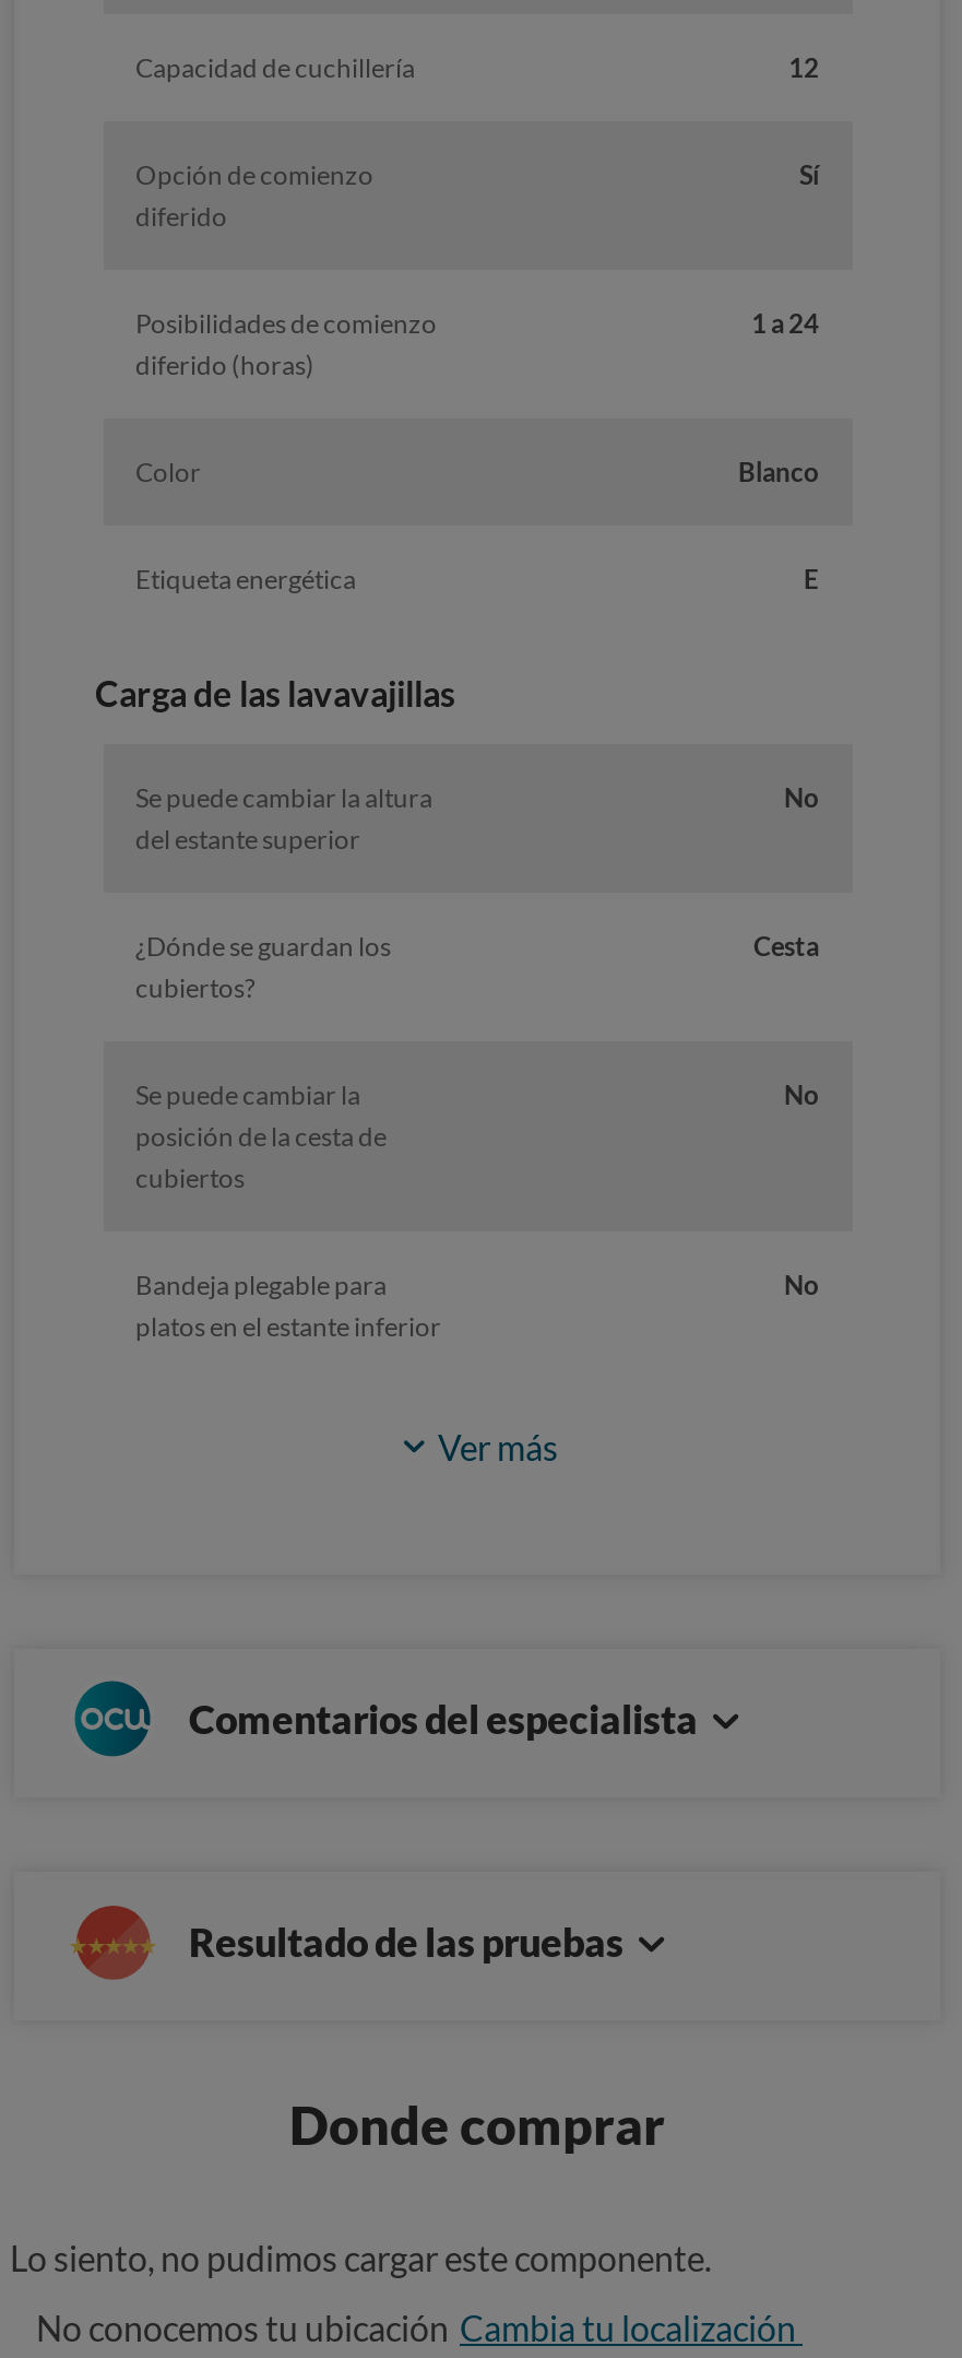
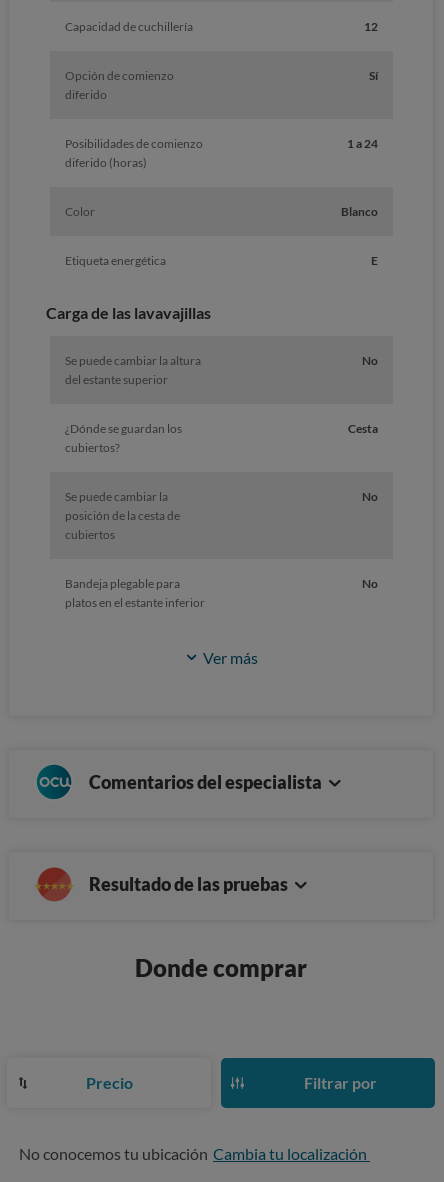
- Lo siento, no pudimos cargar este componente.
+ Precio
+ Filtrar por
